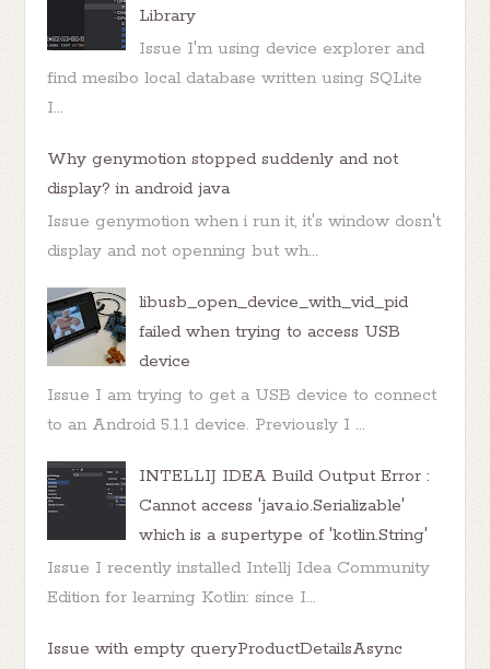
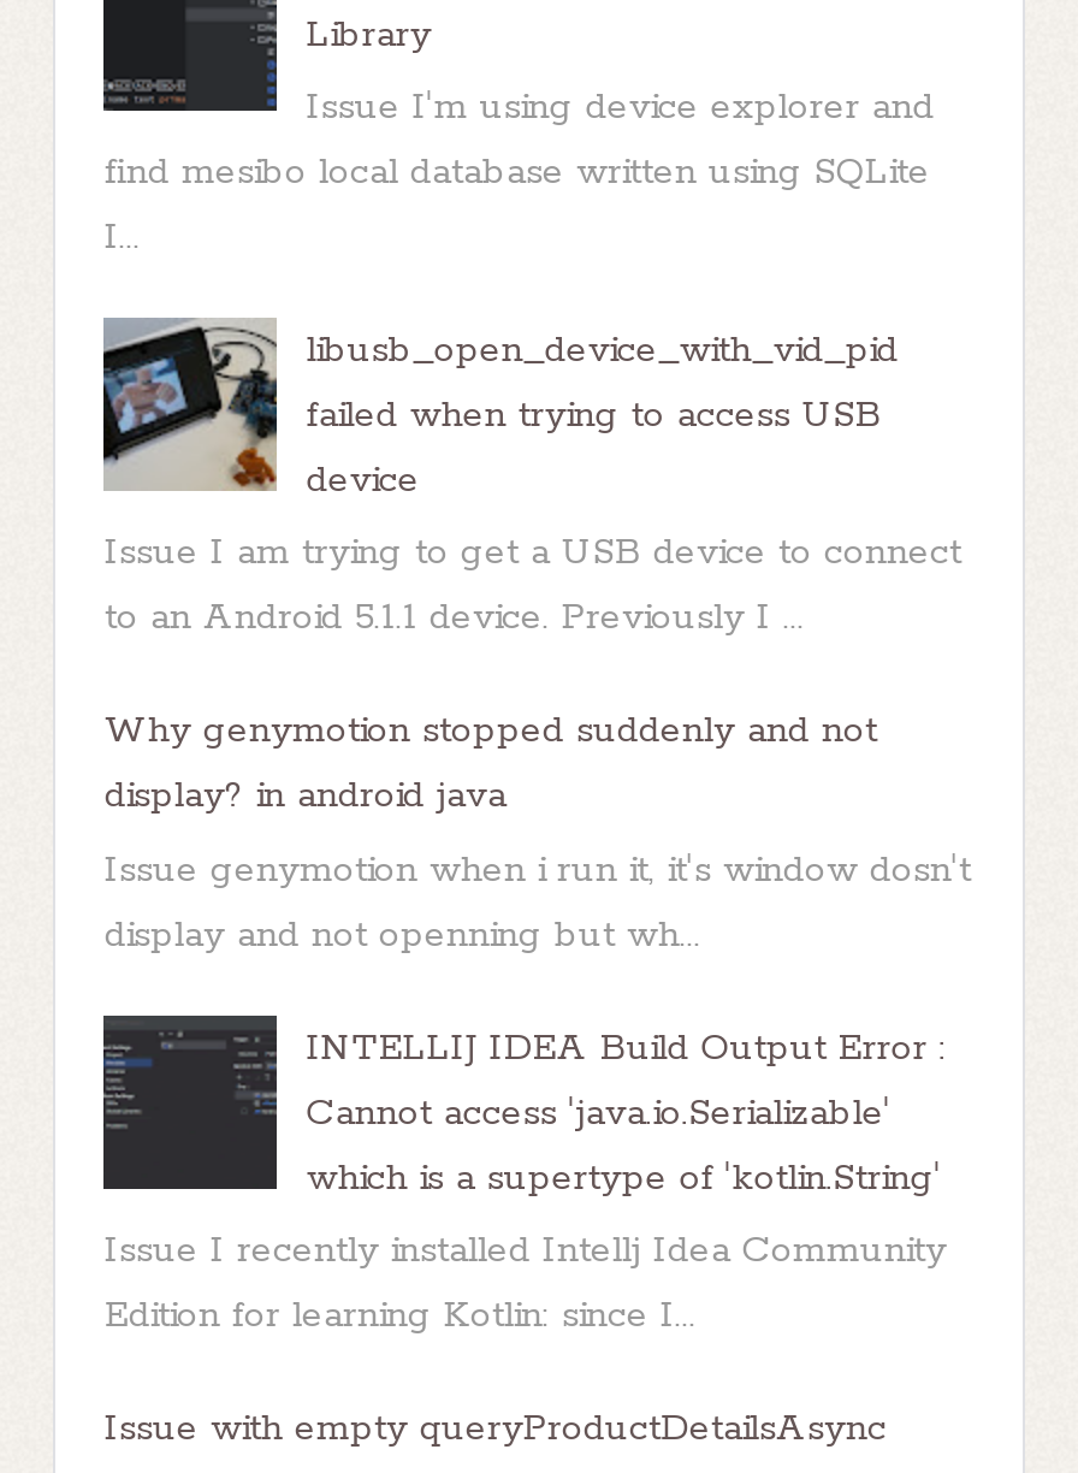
moved down: Why genymotion stopped suddenly and not | display? in android java | Issue genymotion when i run it, it's window dosn't | display and not openning but wh...

moved up: [image] | libusb_open_device_with_vid_pid | failed when trying to access USB | device | Issue I am trying to get a USB device to connect | to an Android 5.1.1 device. Previously I ...
